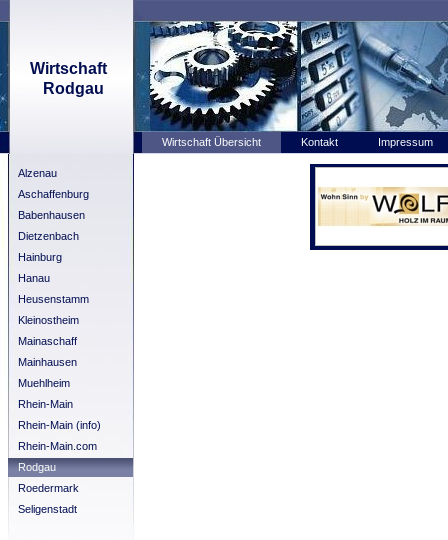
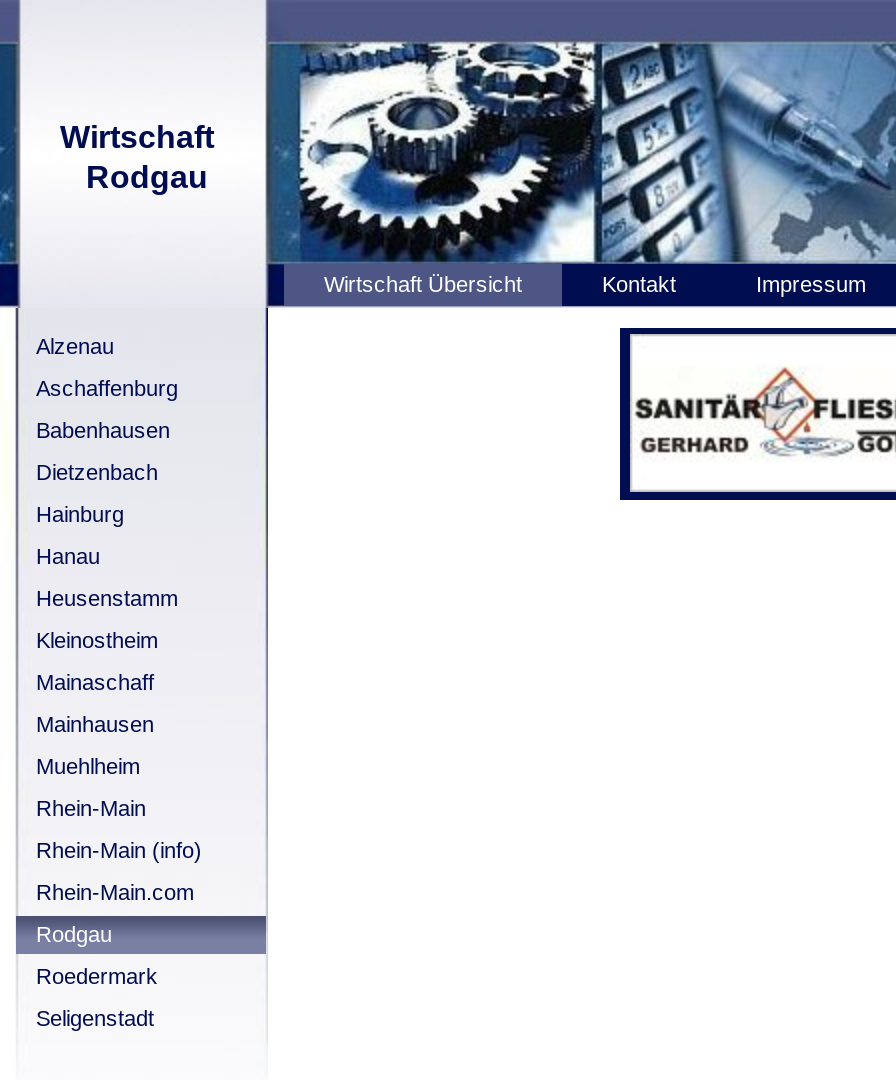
- [image]
+ [image]
